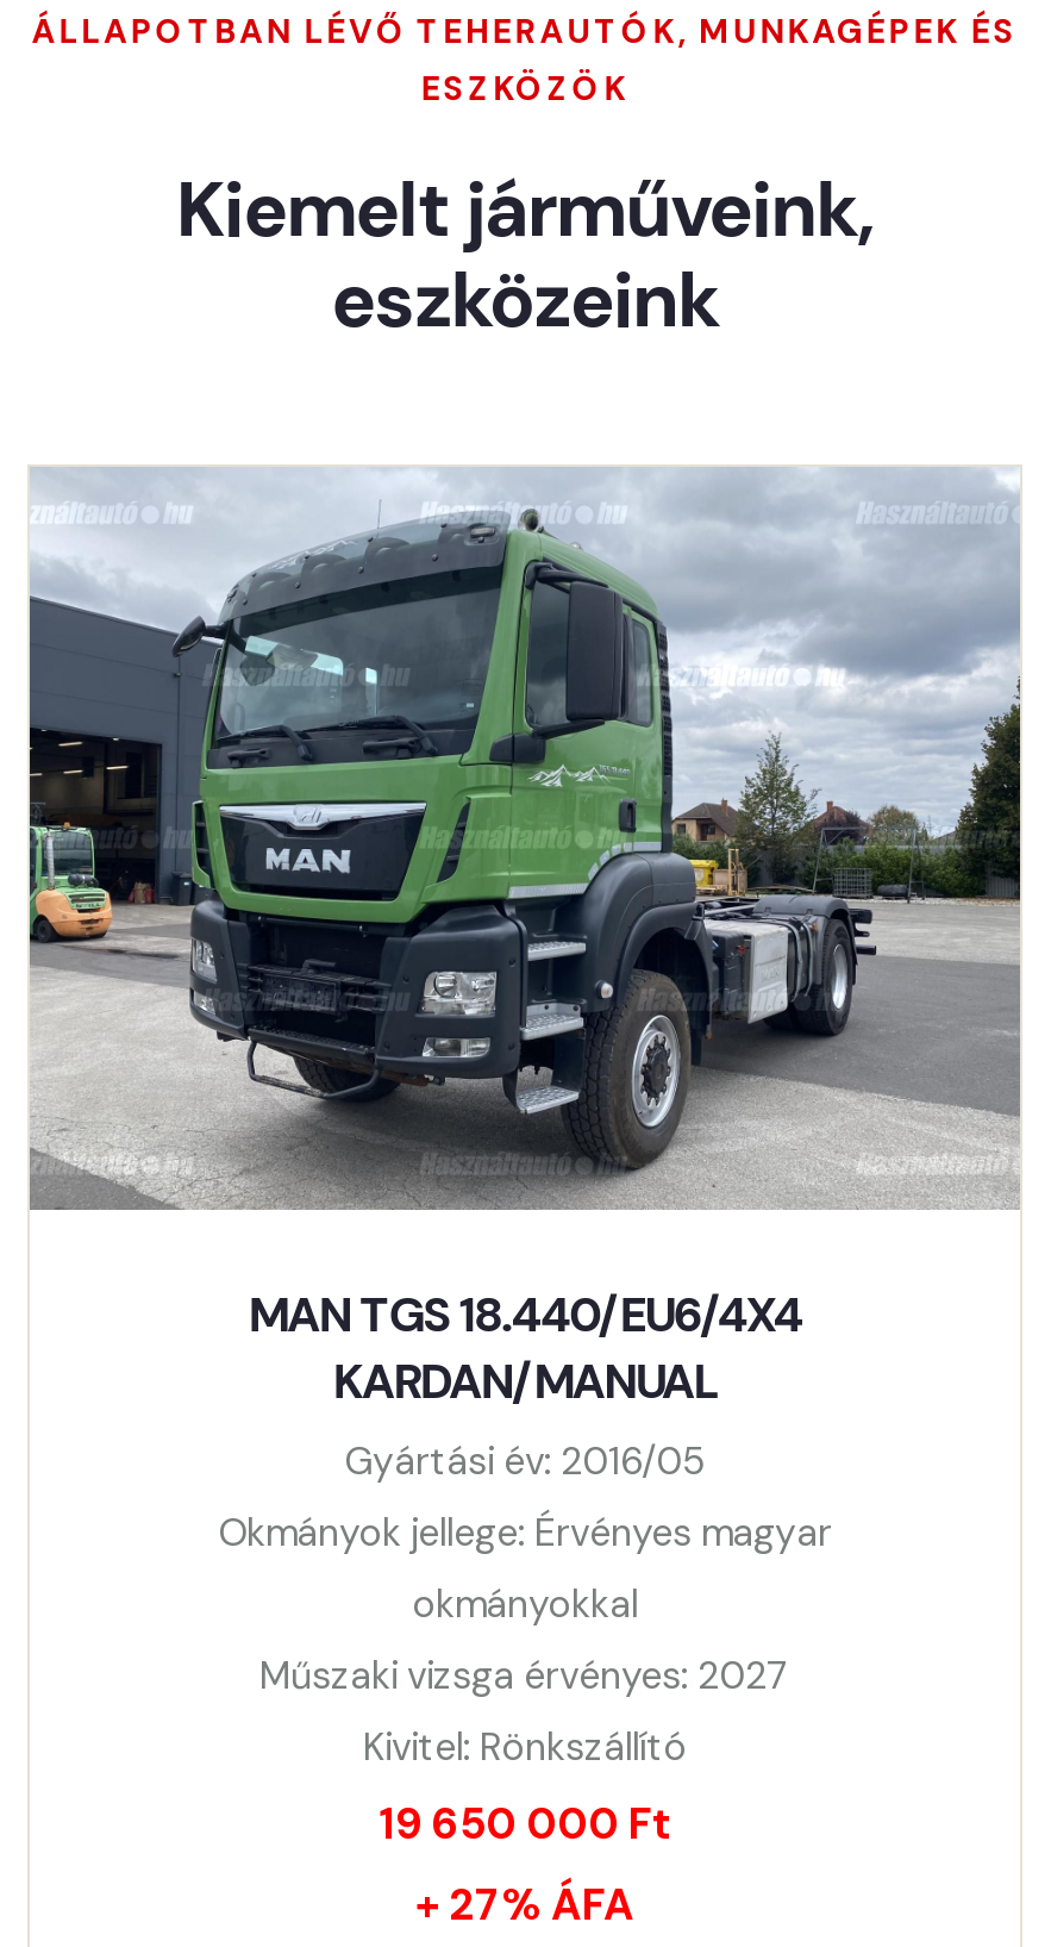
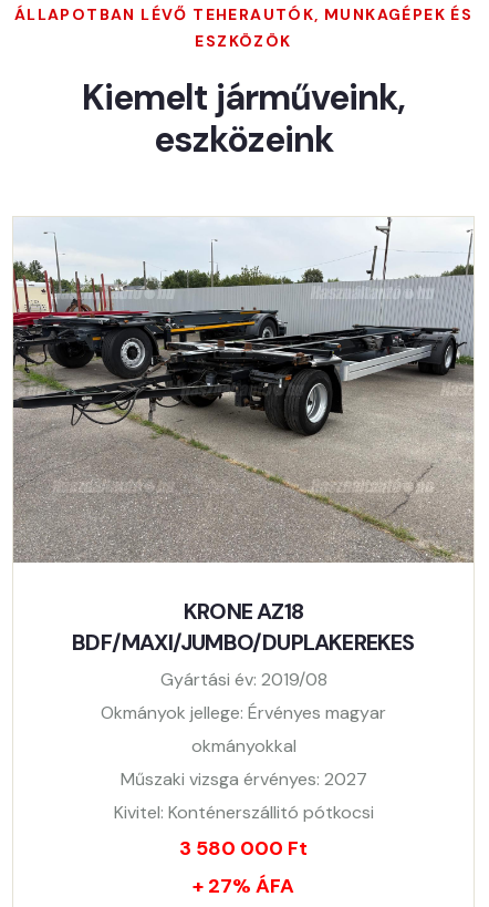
- [image]
- MAN TGS 18.440/EU6/4X4
- KARDAN/MANUAL
- Gyártási év: 2016/05
+ [image]
+ KRONE AZ18
+ BDF/MAXI/JUMBO/DUPLAKEREKES
+ Gyártási év: 2019/08

- Kivitel: Rönkszállító
- 19 650 000 Ft
+ Kivitel: Konténerszállitó pótkocsi
+ 3 580 000 Ft
